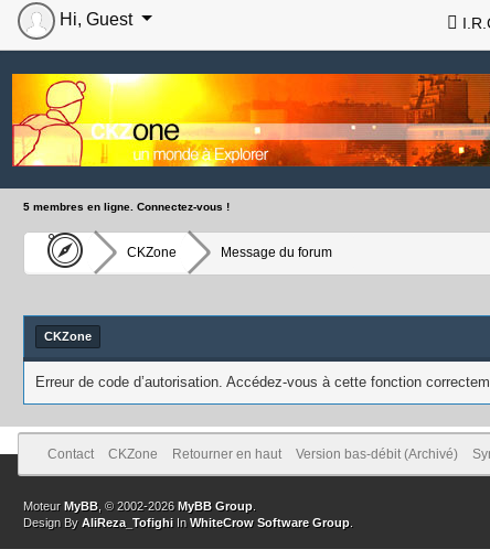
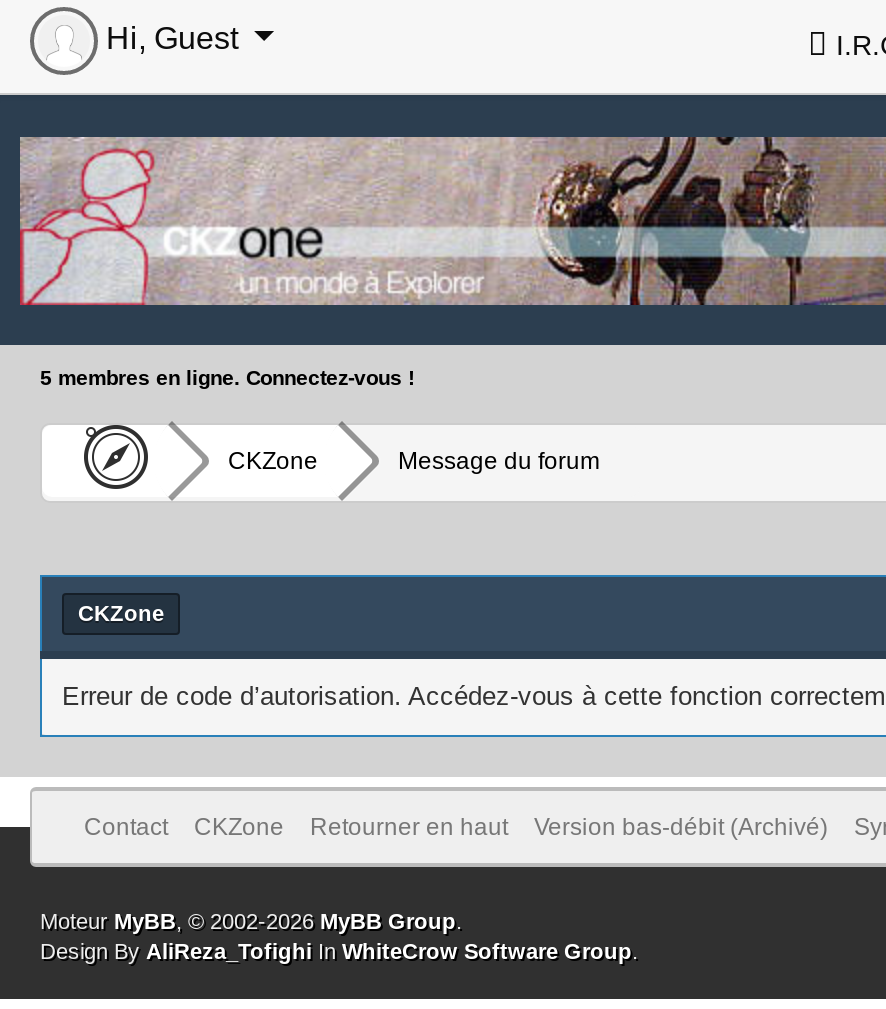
- [image]
+ [image]
